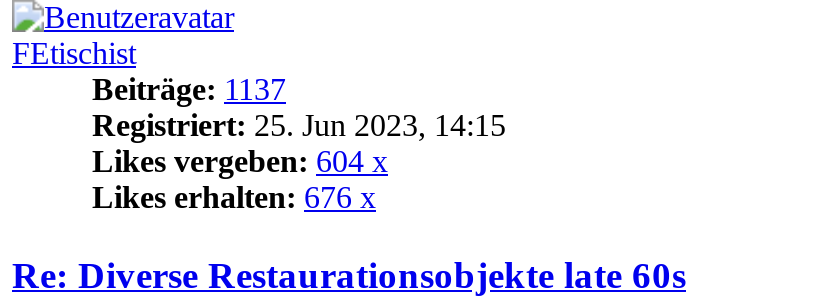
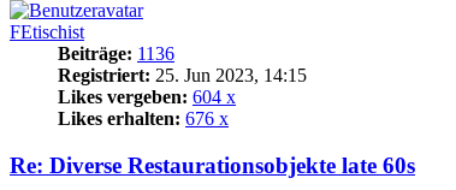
- Beiträge: 1137
+ Beiträge: 1136
